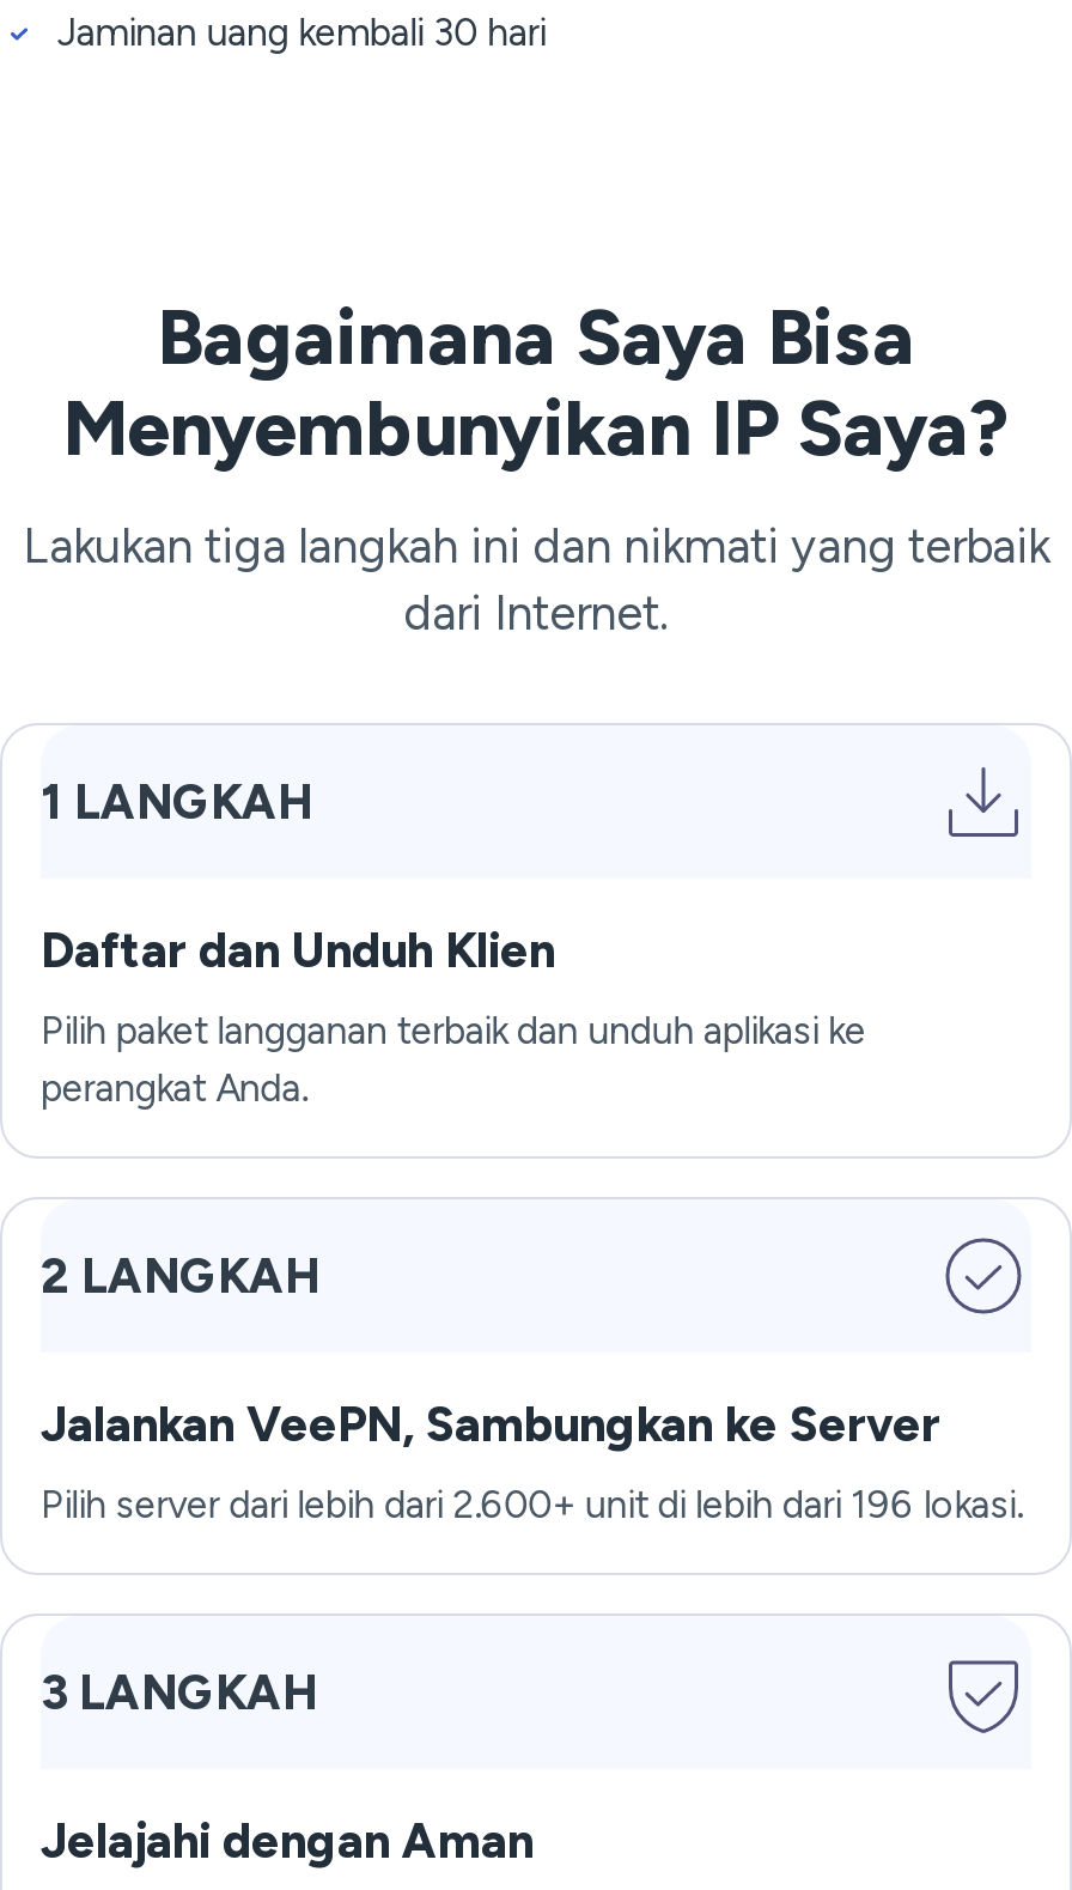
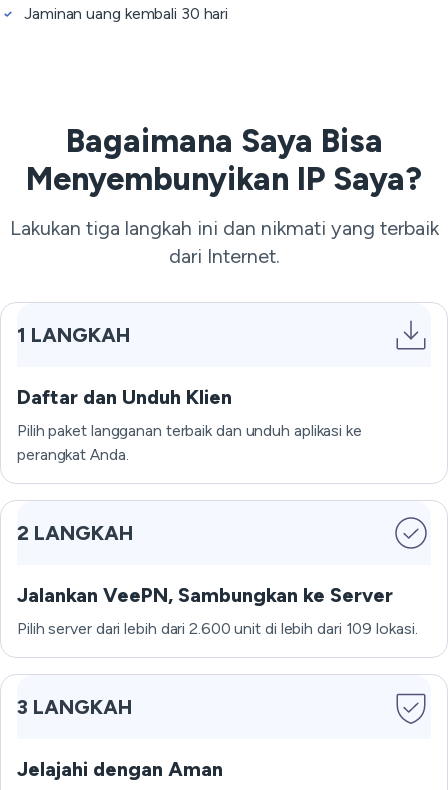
- Pilih server dari lebih dari 2.600+ unit di lebih dari 196 lokasi.
+ Pilih server dari lebih dari 2.600 unit di lebih dari 109 lokasi.
